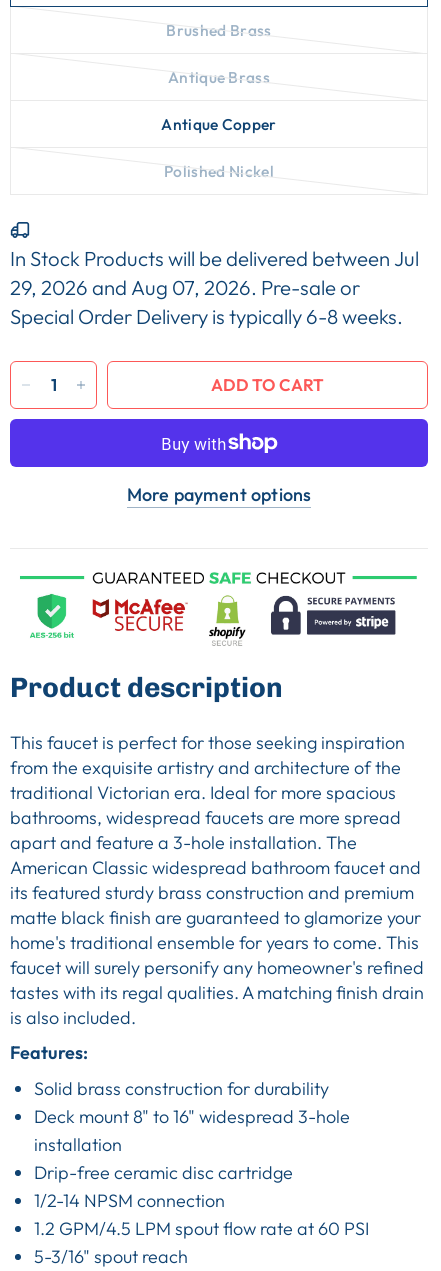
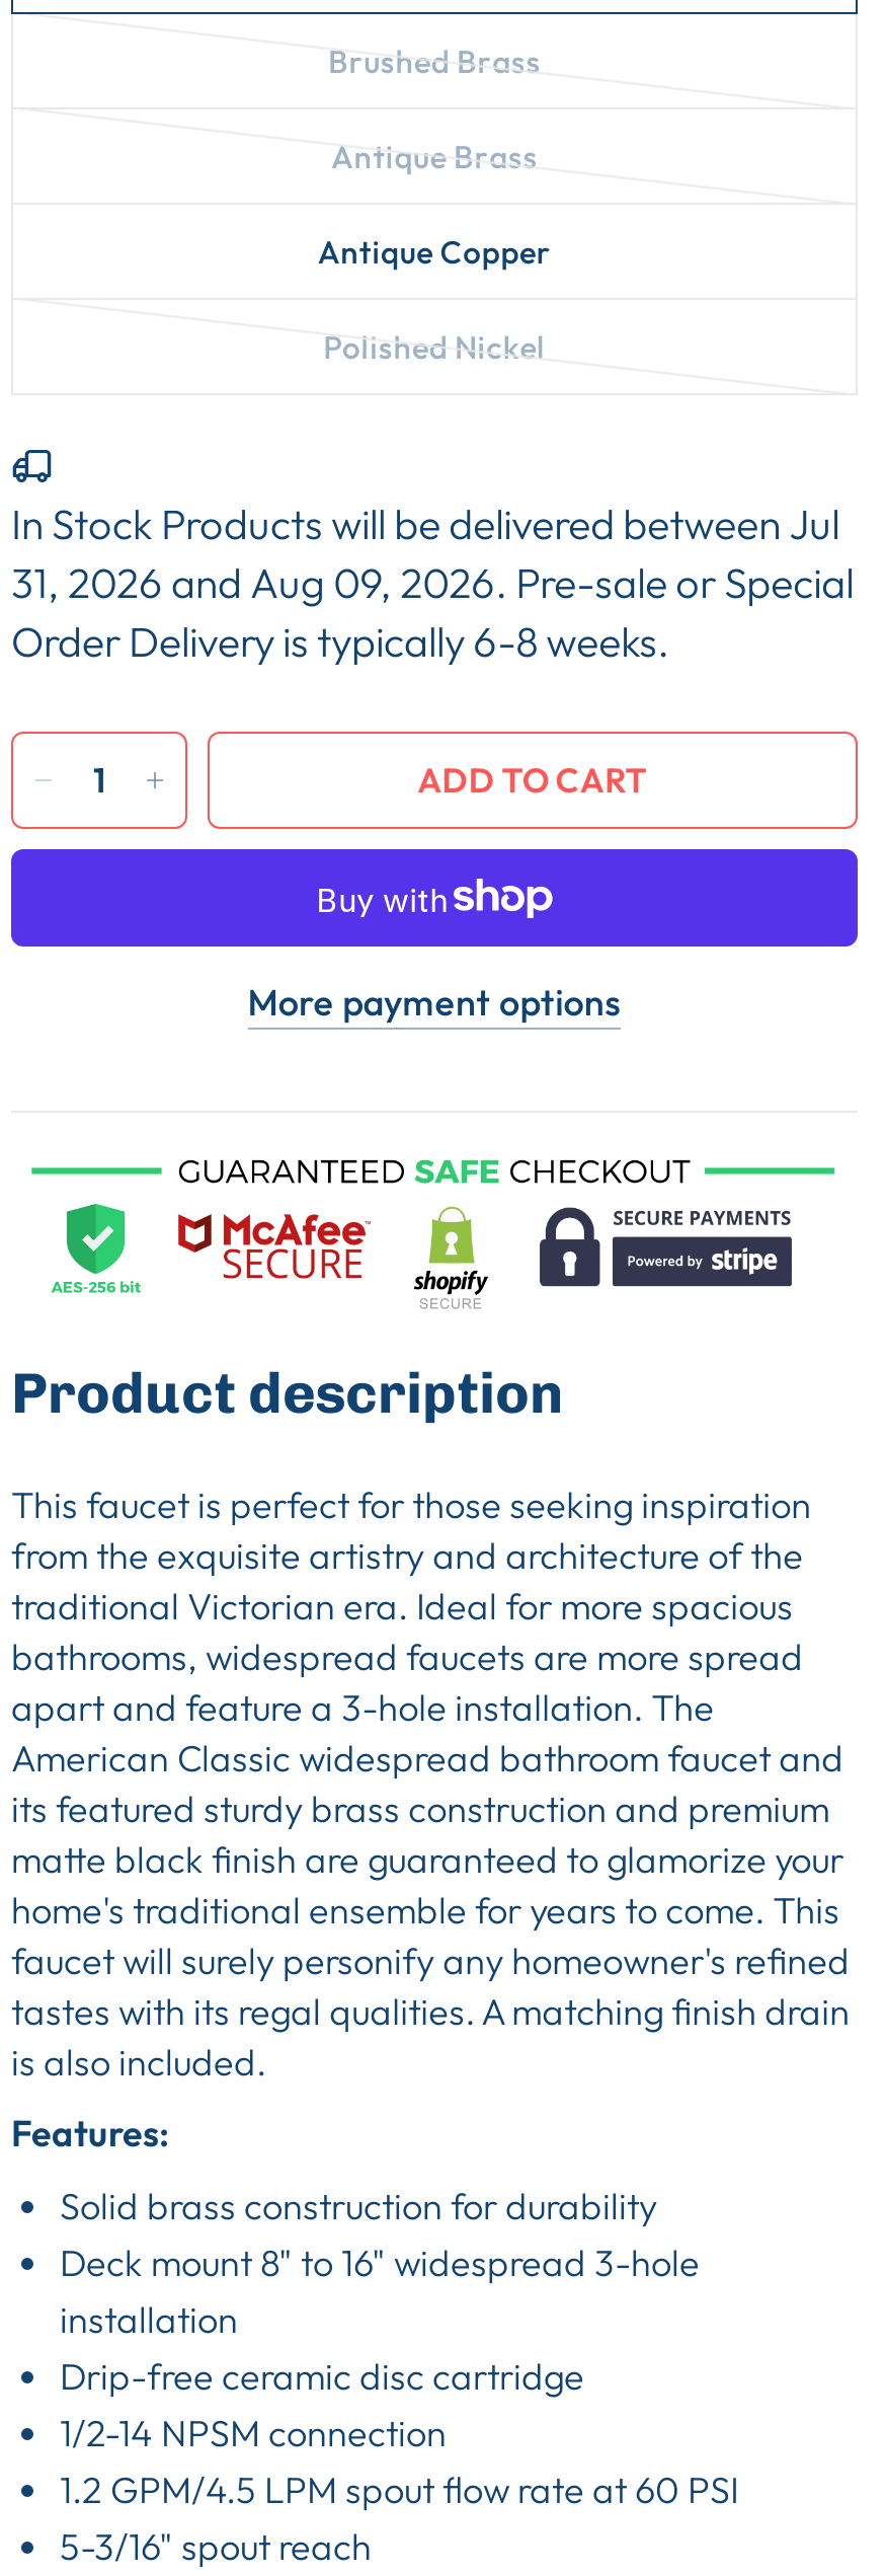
- 29, 2026 and Aug 07, 2026. Pre-sale or
- Special Order Delivery is typically 6-8 weeks.
+ 31, 2026 and Aug 09, 2026. Pre-sale or Special
+ Order Delivery is typically 6-8 weeks.
